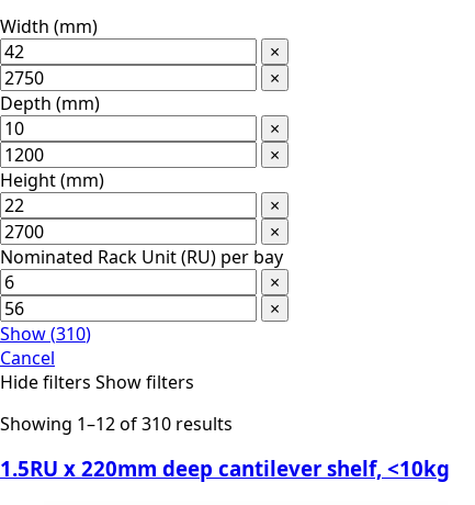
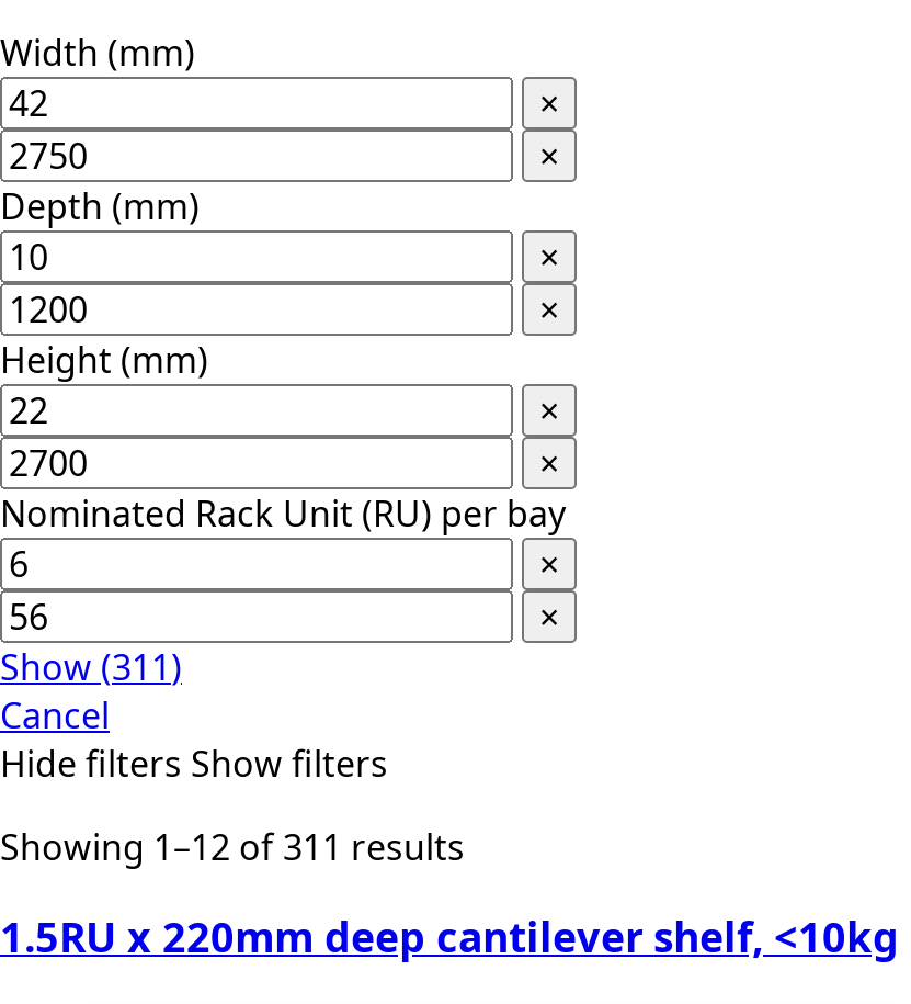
- Show(310)
+ Show(311)

- Showing 1–12 of 310 results
+ Showing 1–12 of 311 results
